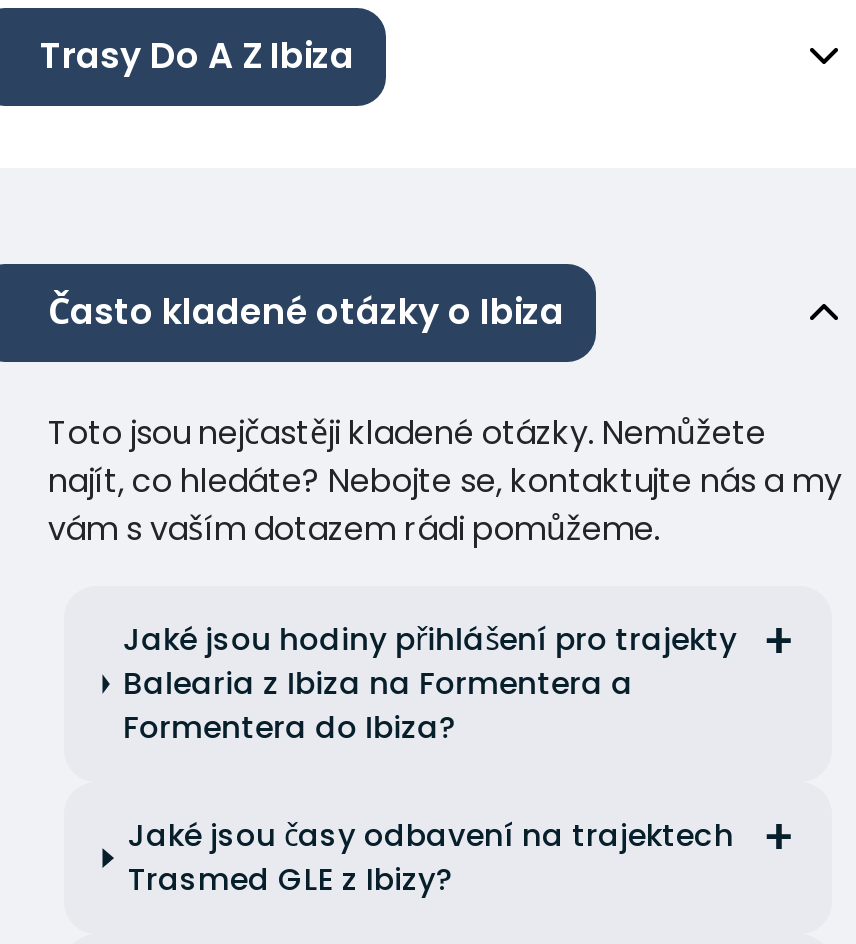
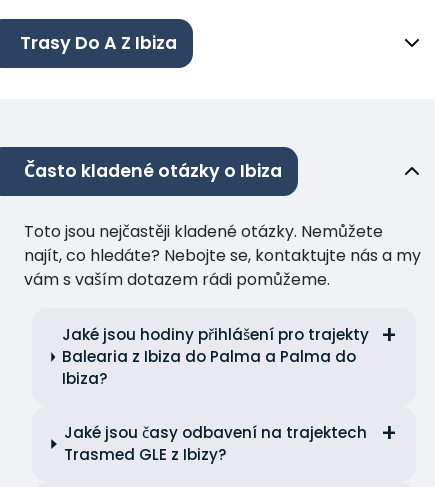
- Balearia z Ibiza na Formentera a
- Formentera do Ibiza?
+ Balearia z Ibiza do Palma a Palma do
+ Ibiza?
